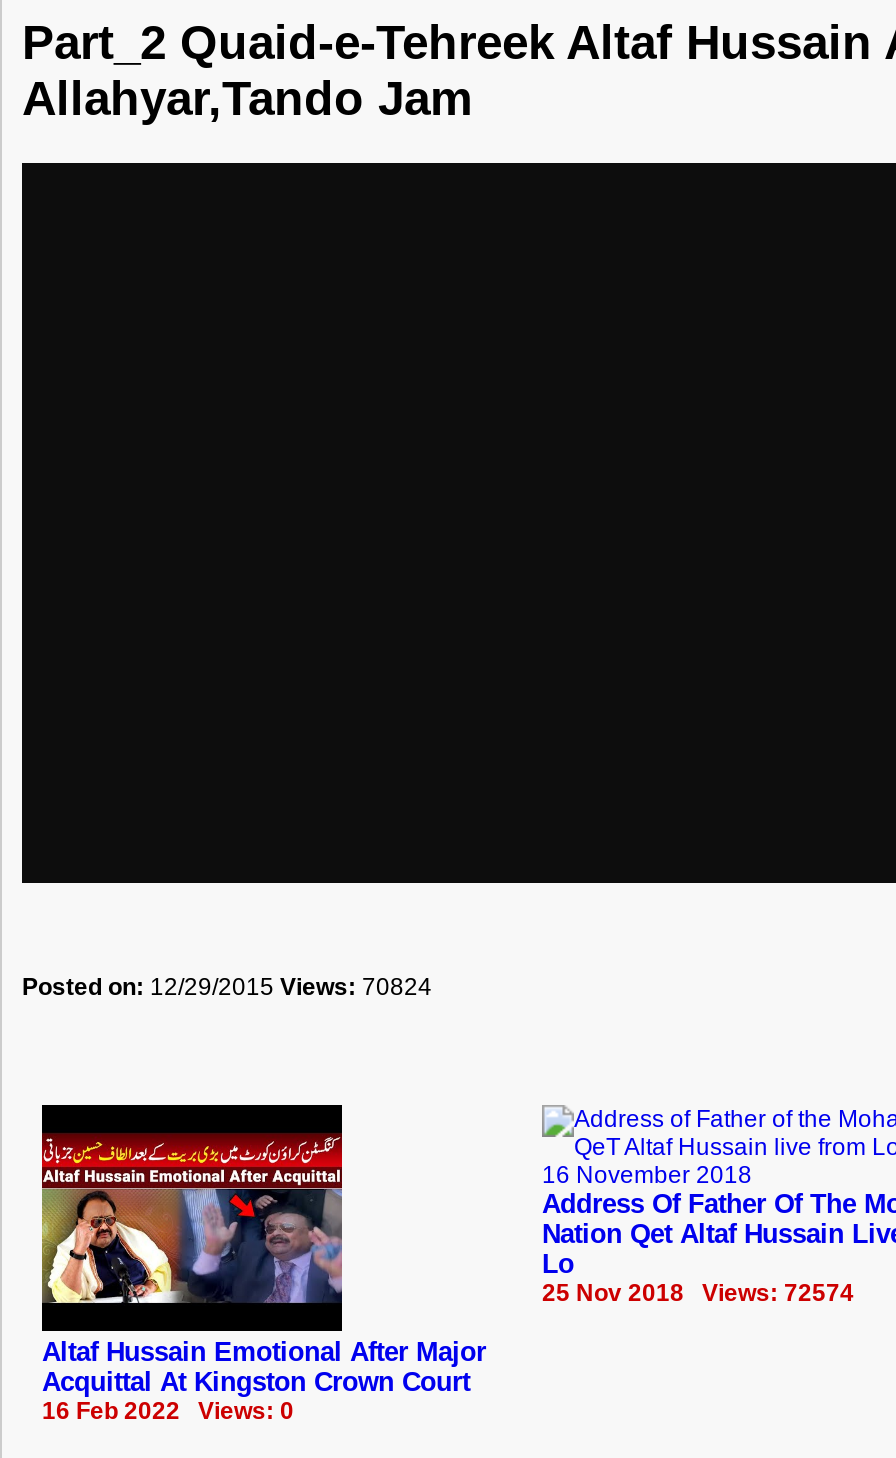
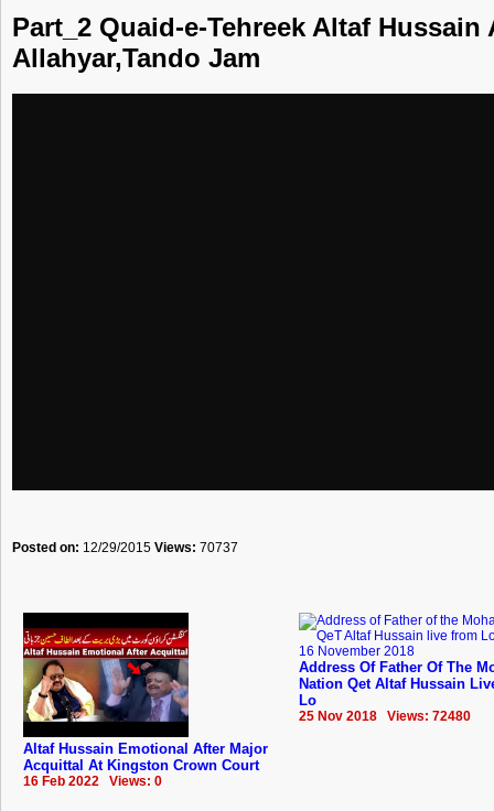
- Posted on: 12/29/2015 Views: 70824
+ Posted on: 12/29/2015 Views: 70737

- 25 Nov 2018 Views: 72574
+ 25 Nov 2018 Views: 72480
